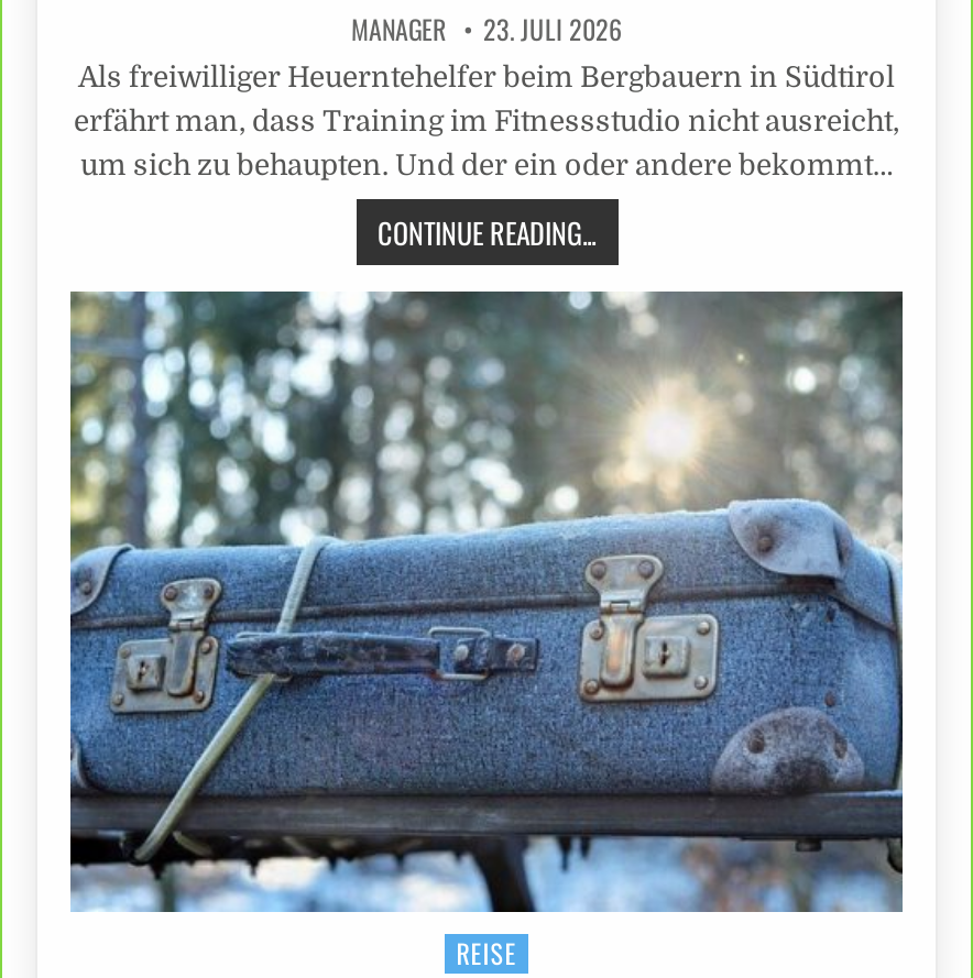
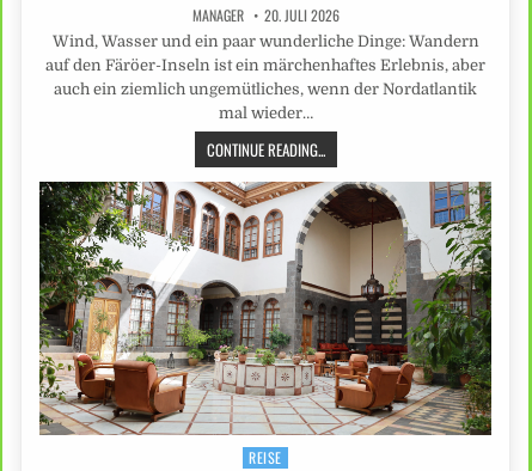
- 23. JULI 2026
- Als freiwilliger Heuerntehelfer beim Bergbauern in Südtirol
- erfährt man, dass Training im Fitnessstudio nicht ausreicht,
- um sich zu behaupten. Und der ein oder andere bekommt…
+ 20. JULI 2026
+ Wind, Wasser und ein paar wunderliche Dinge: Wandern
+ auf den Färöer-Inseln ist ein märchenhaftes Erlebnis, aber
+ auch ein ziemlich ungemütliches, wenn der Nordatlantik
+ mal wieder…

moved down: CONTINUE READING...

- [image]
+ [image]
